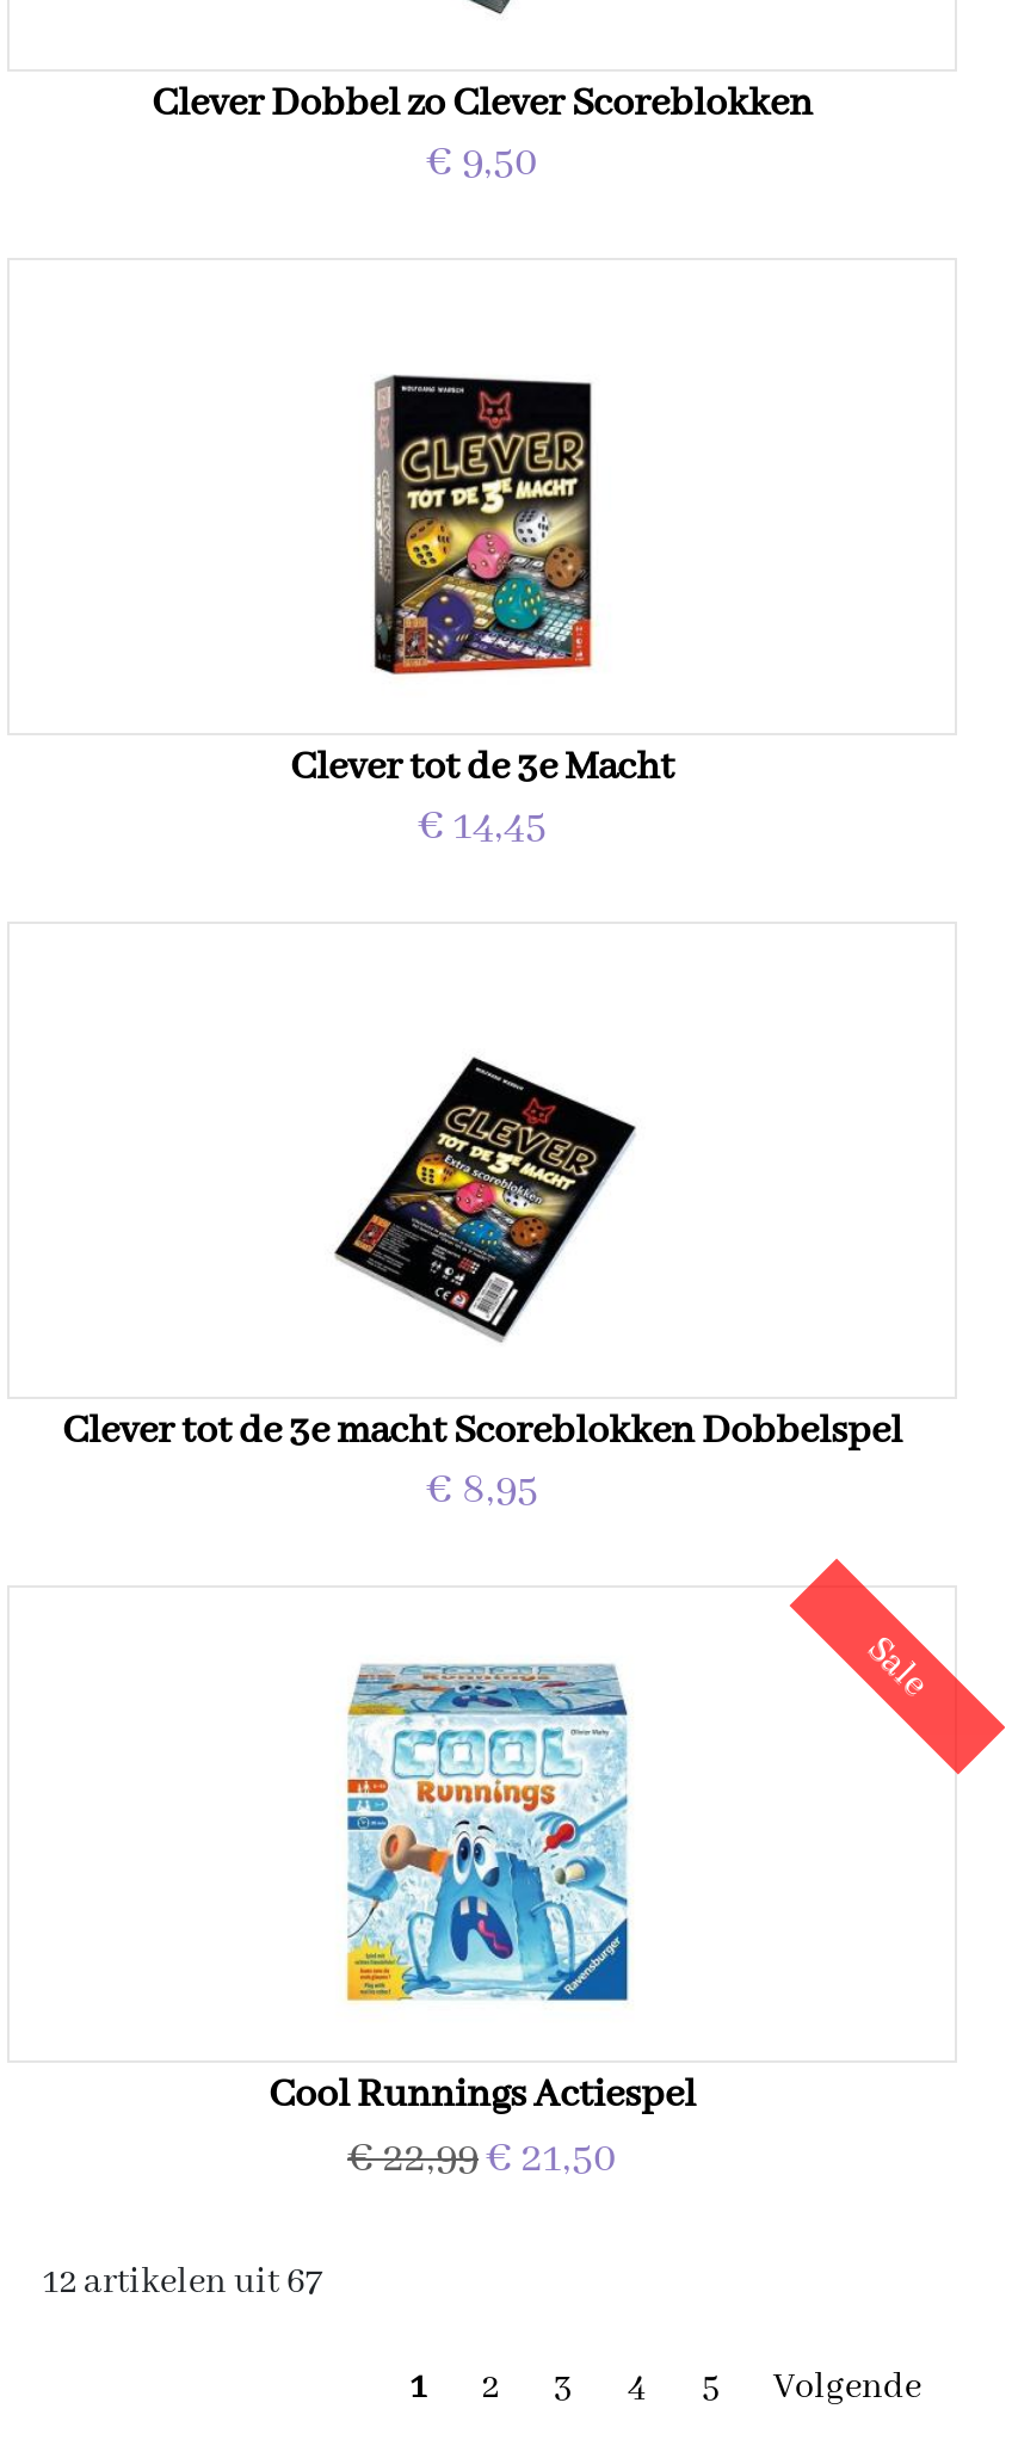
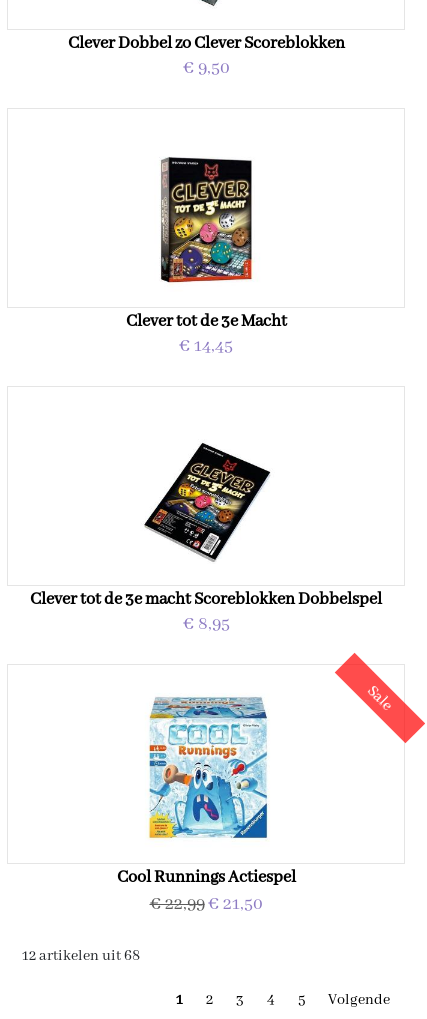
- 12 artikelen uit 67
+ 12 artikelen uit 68
